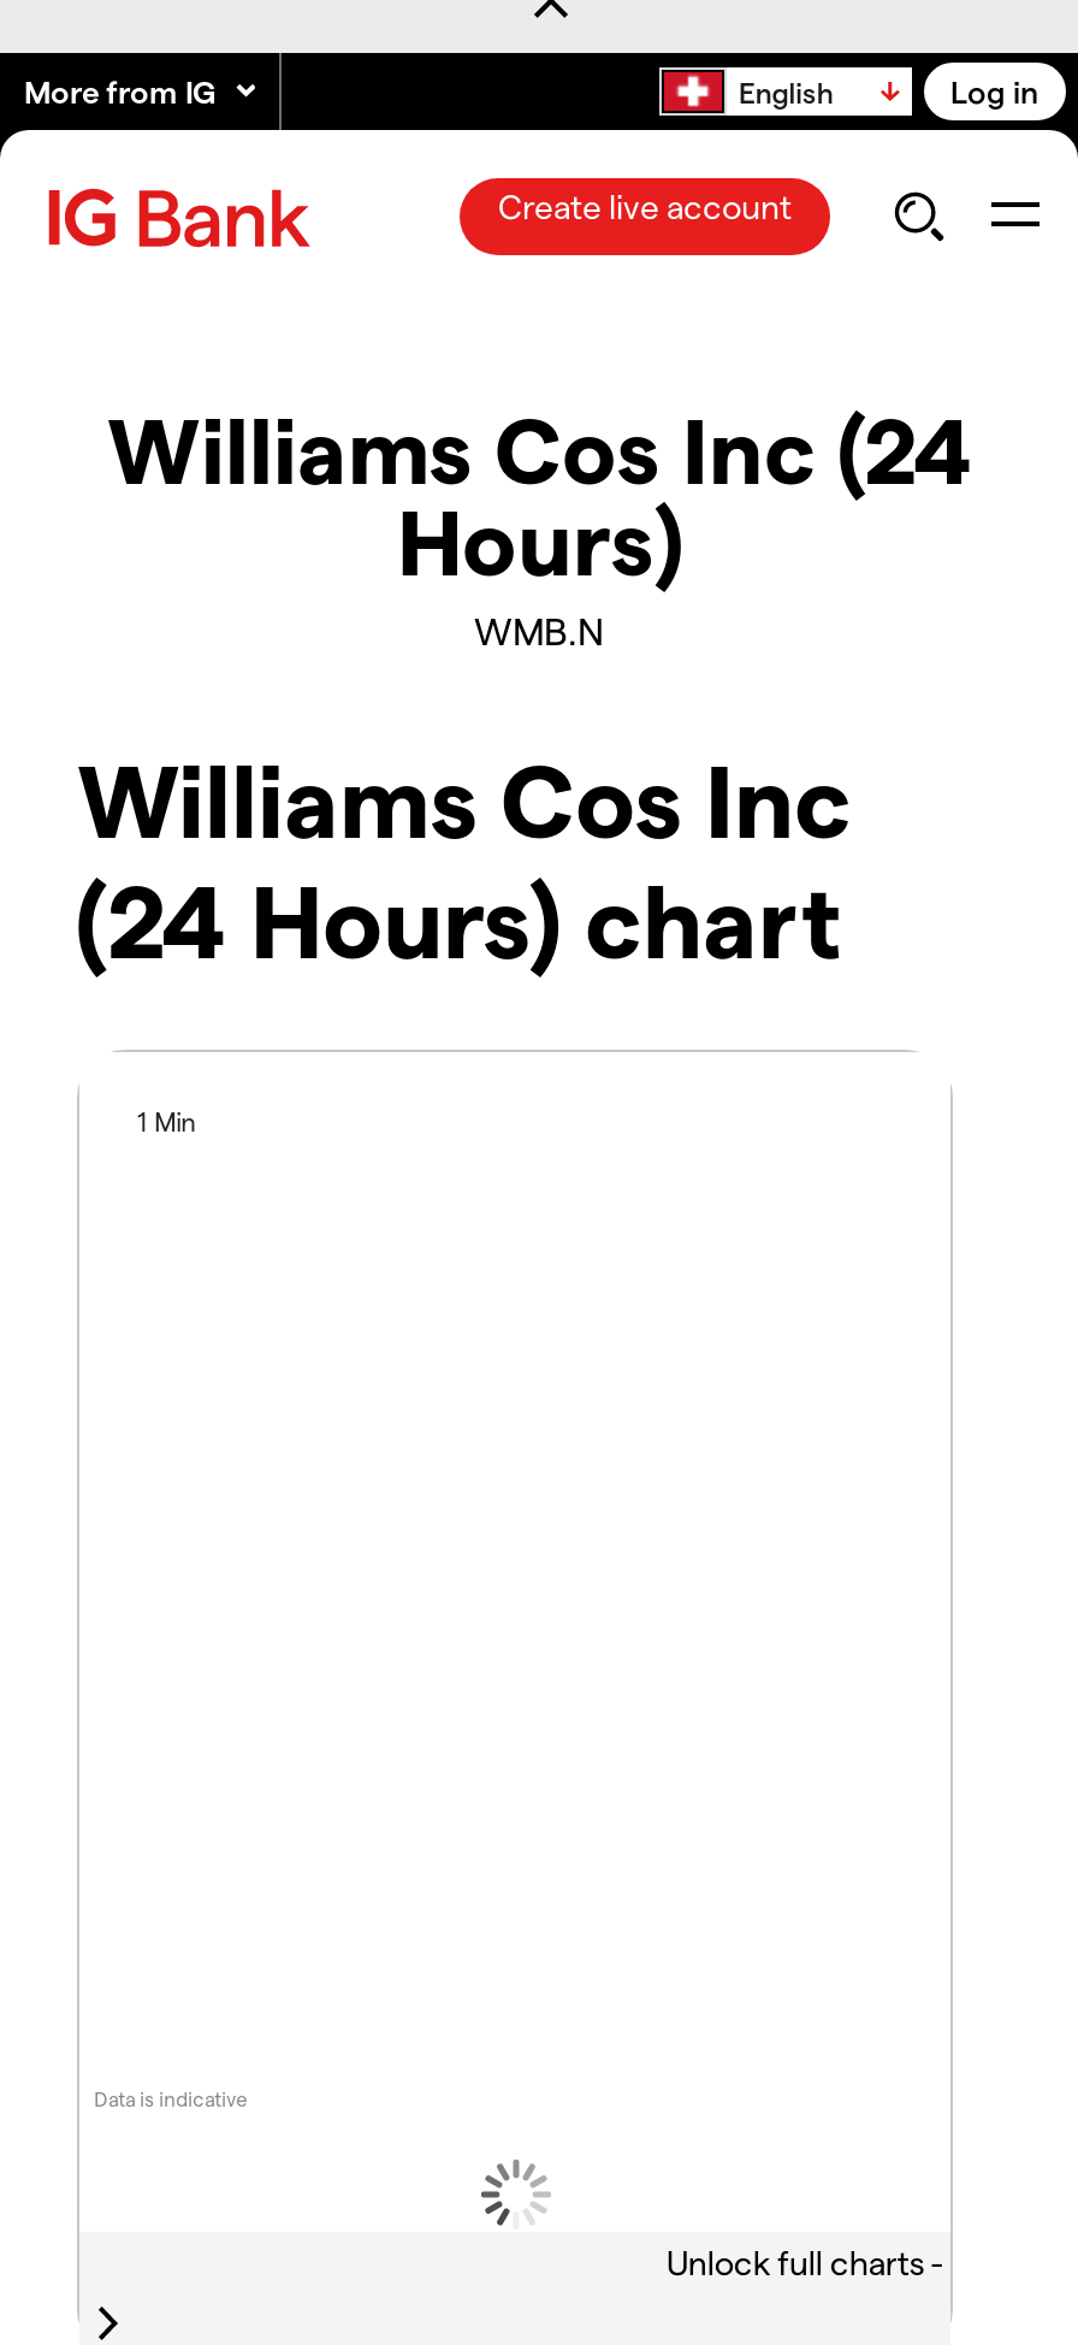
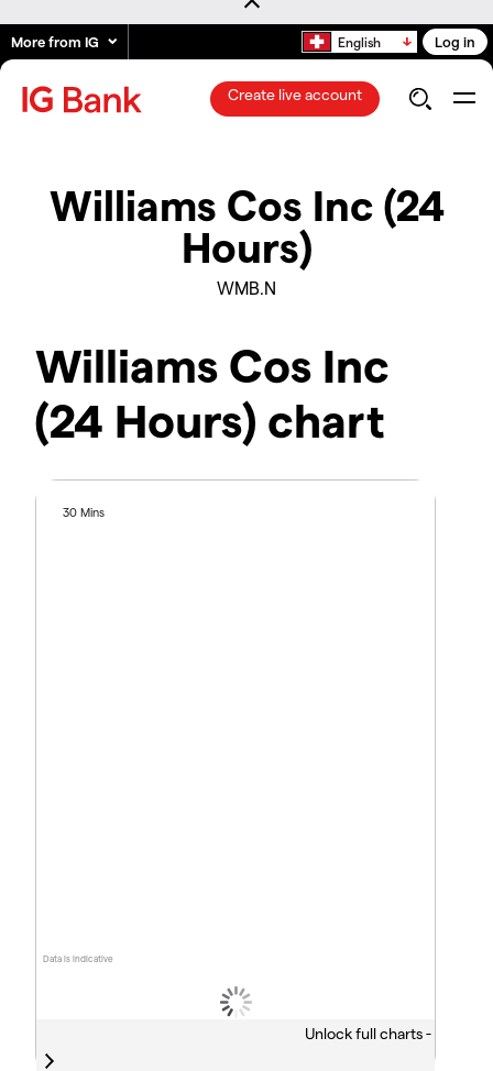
- 1 Min
+ 30 Mins
